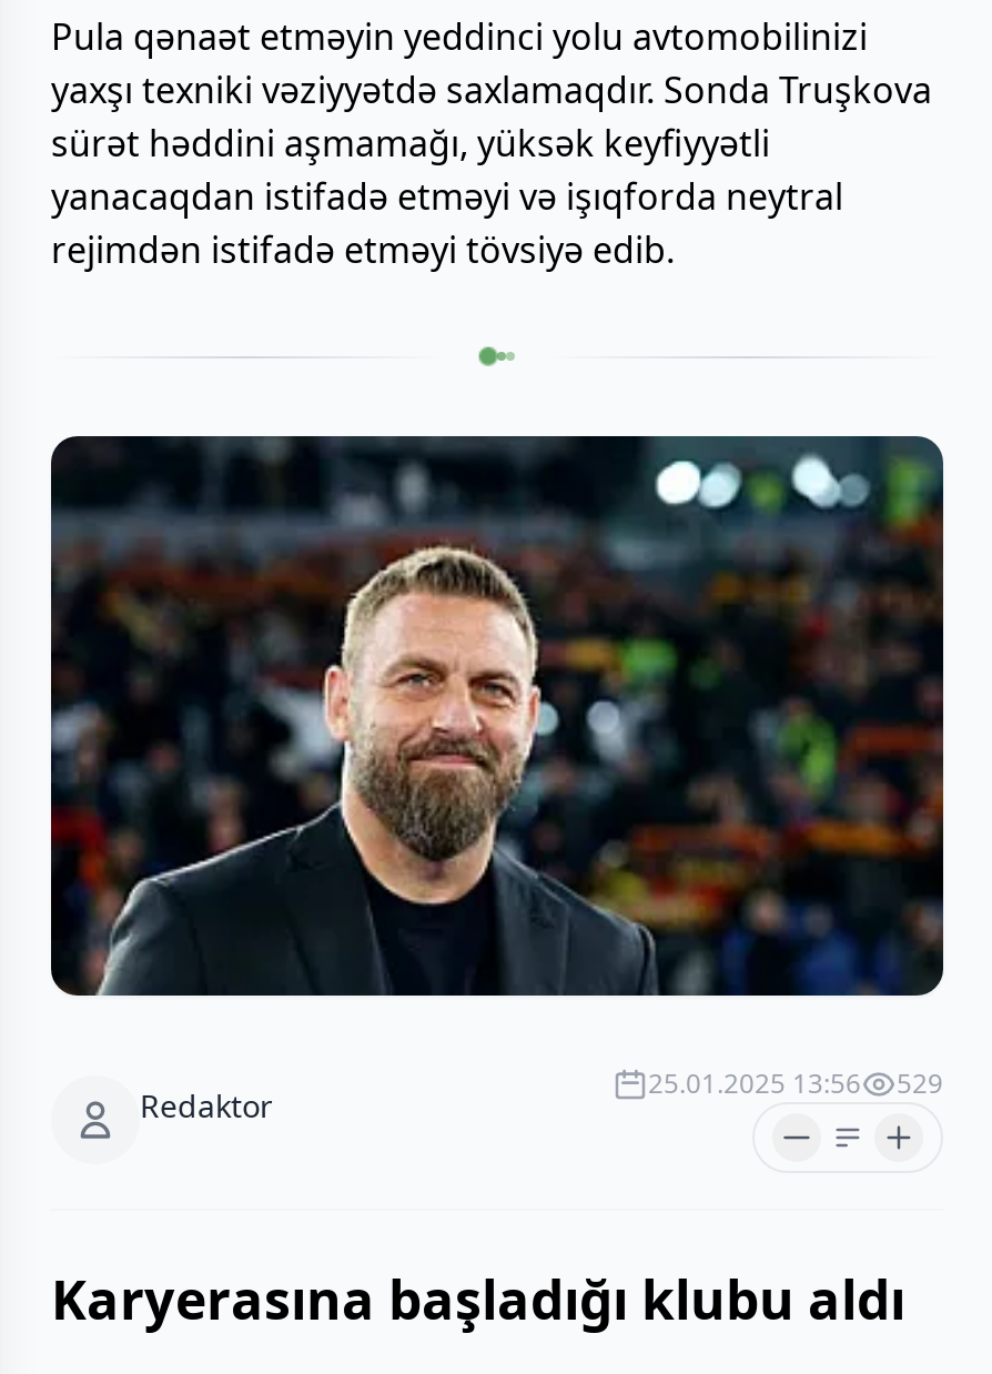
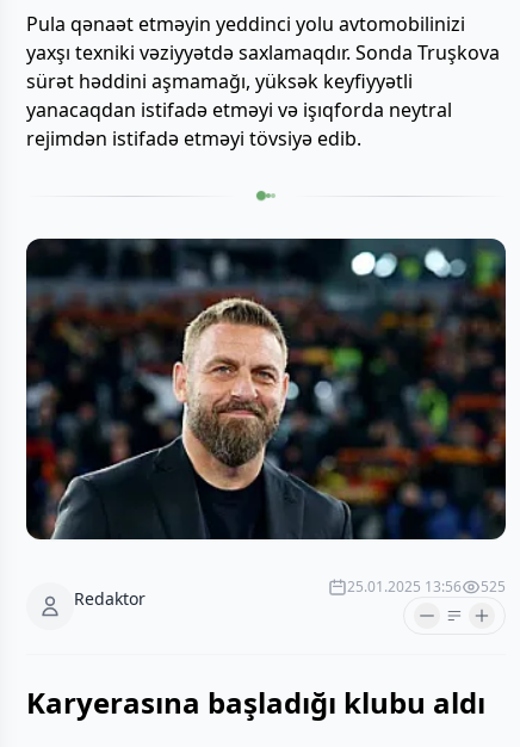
- 25.01.2025 13:56 529
+ 25.01.2025 13:56 525
